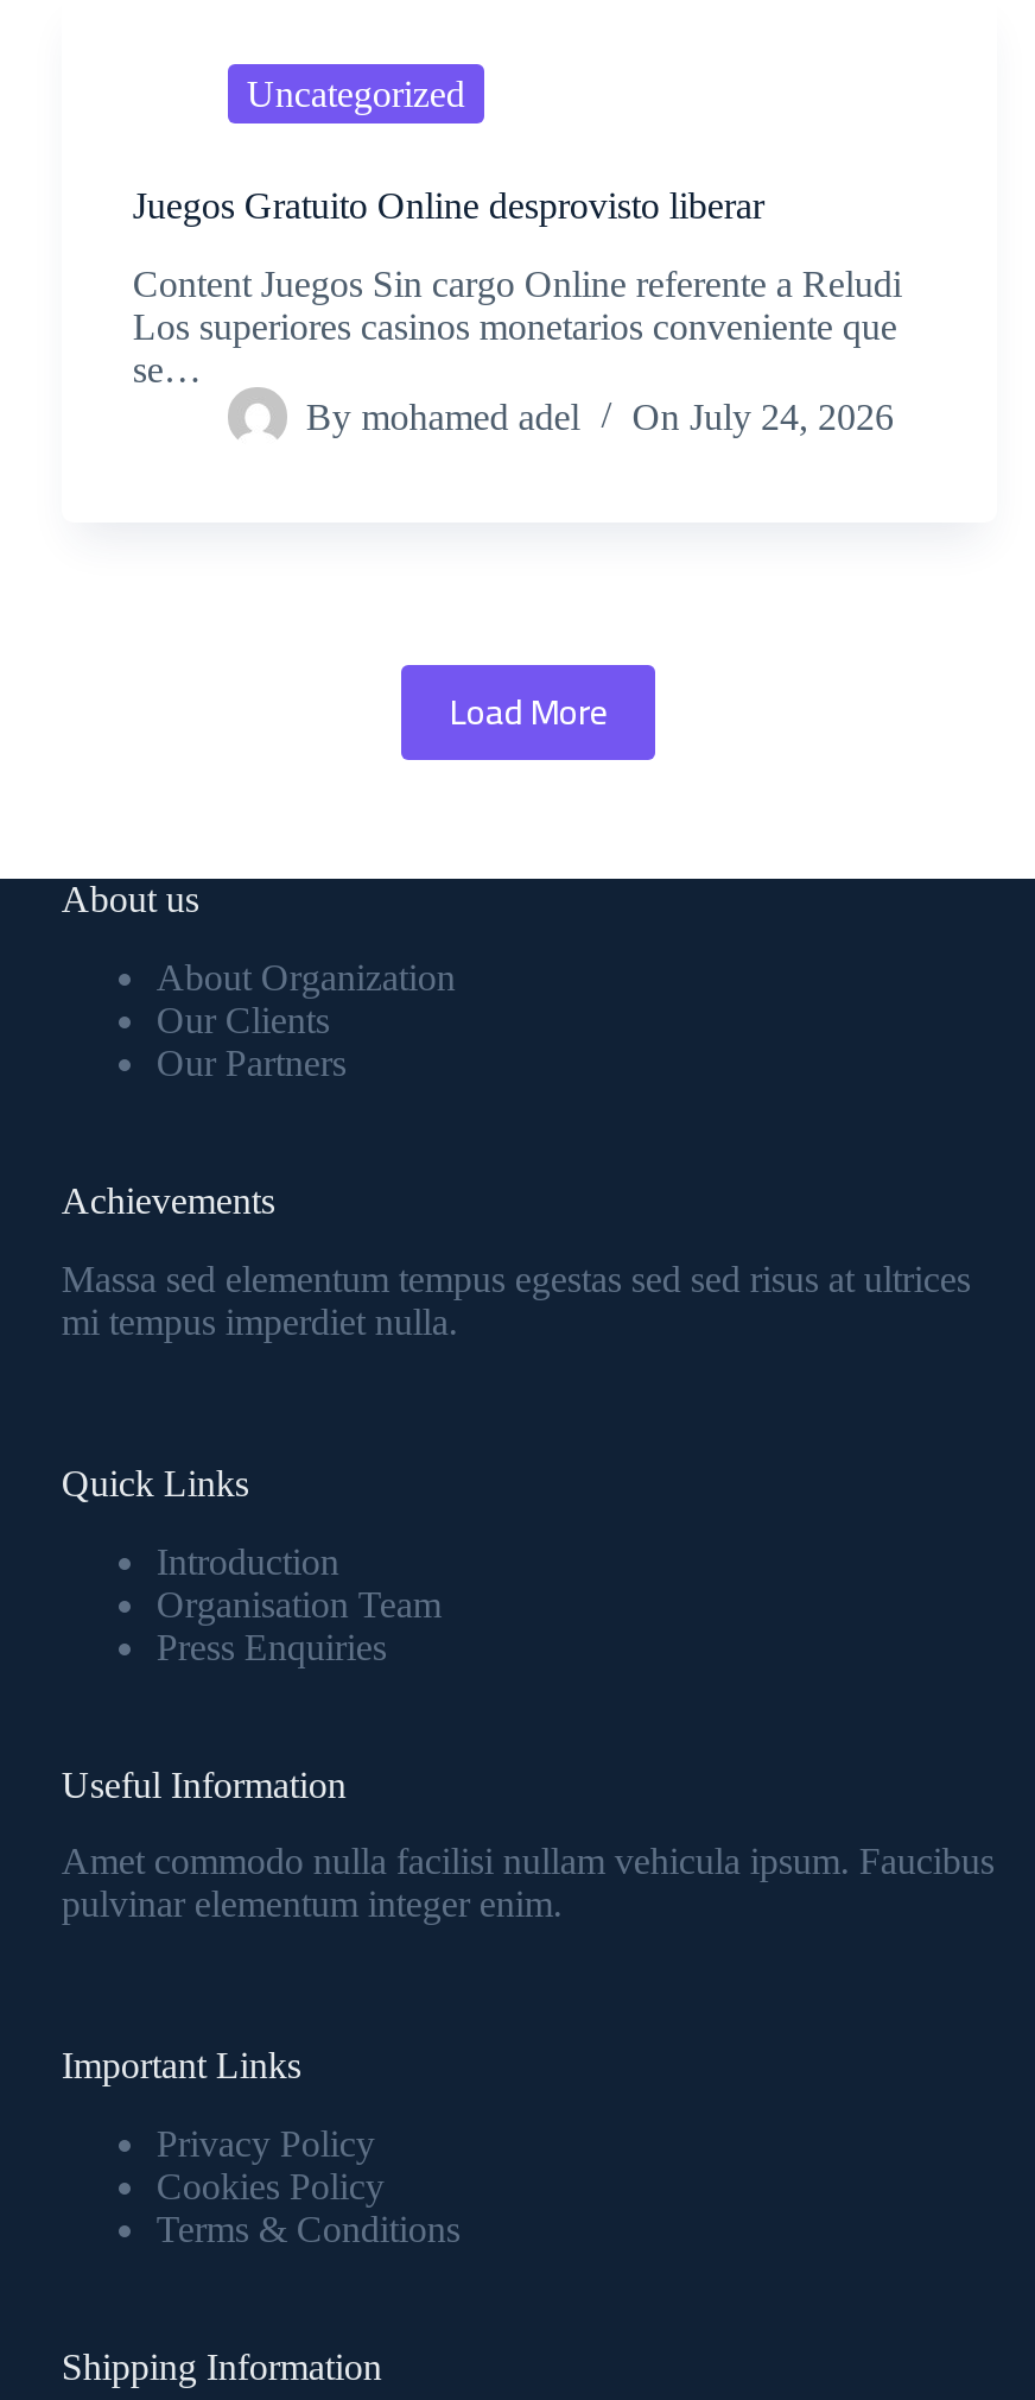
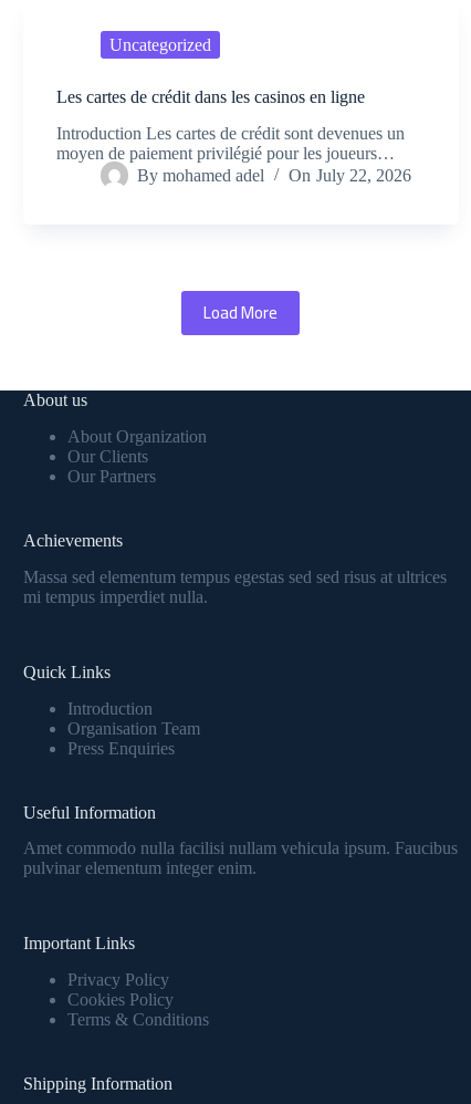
- Juegos Gratuito Online desprovisto liberar
+ Les cartes de crédit dans les casinos en ligne

- Content Juegos Sin cargo Online referente a Reludi
- Los superiores casinos monetarios conveniente que
- se…
+ Introduction Les cartes de crédit sont devenues un
+ moyen de paiement privilégié pour les joueurs…

- By mohamed adel On July 24, 2026
+ By mohamed adel On July 22, 2026
